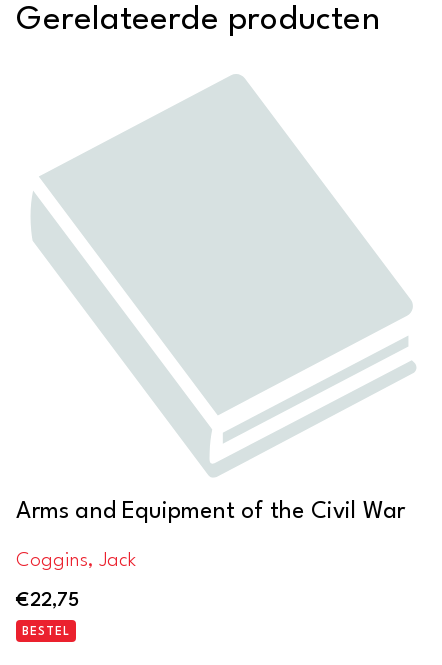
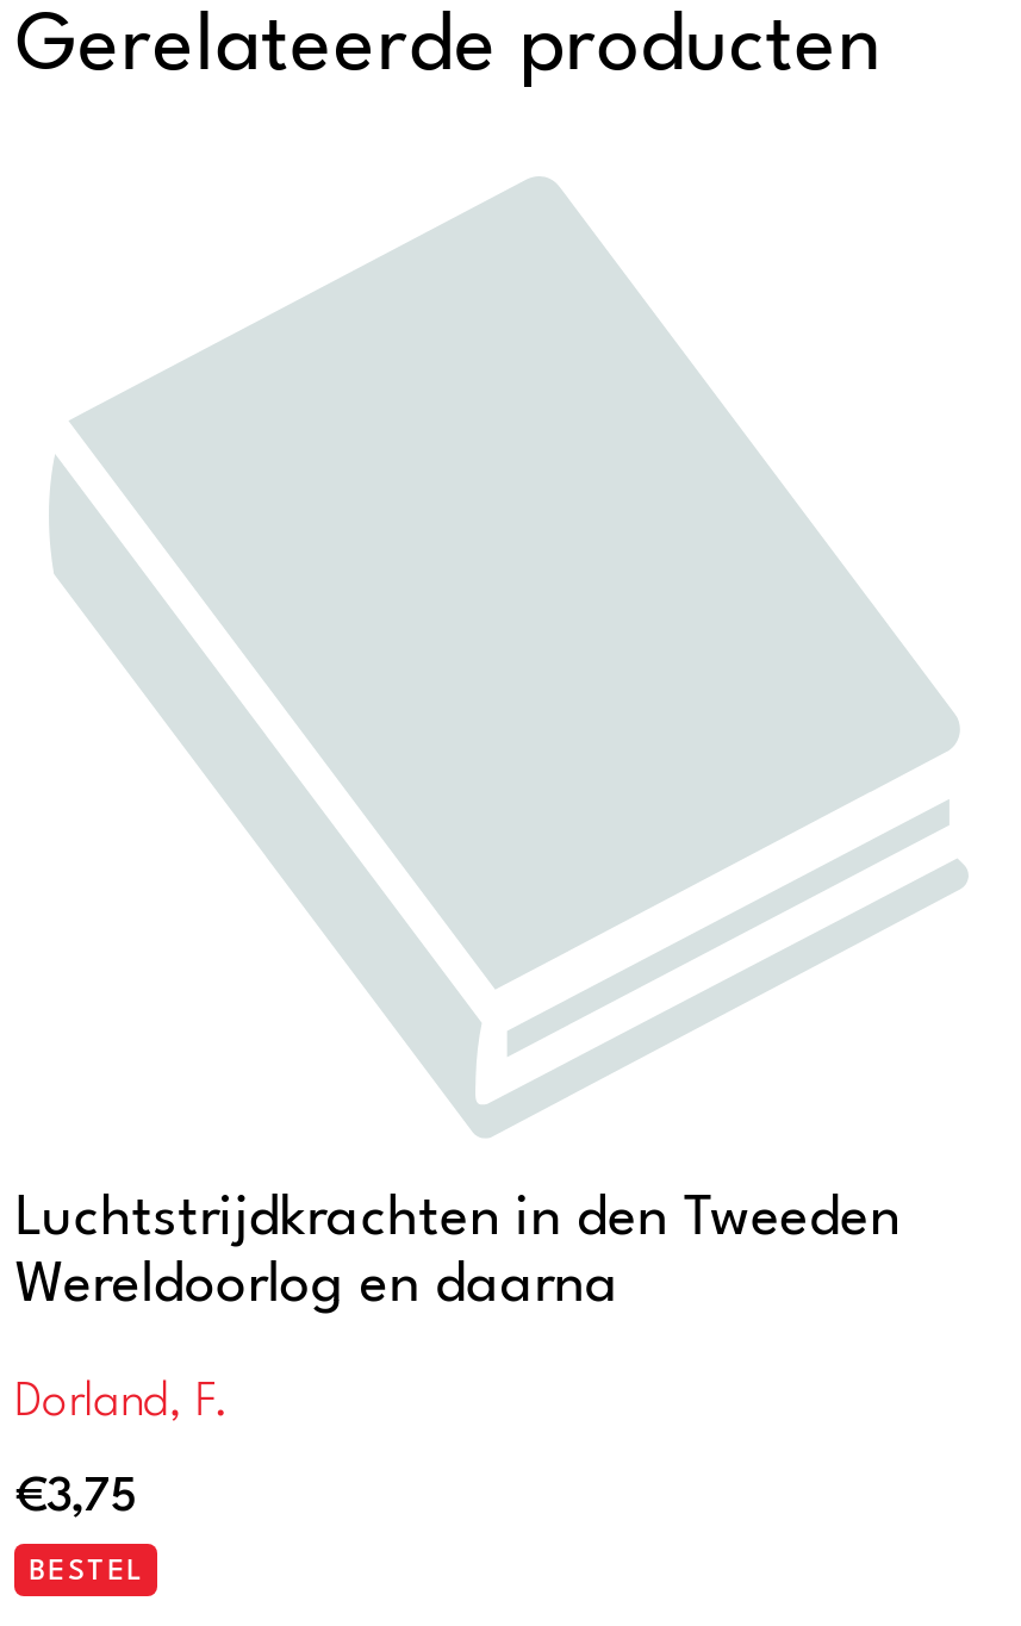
- Arms and Equipment of the Civil War
+ Luchtstrijdkrachten in den Tweeden
+ Wereldoorlog en daarna

- Coggins, Jack
+ Dorland, F.

- €22,75
+ €3,75
